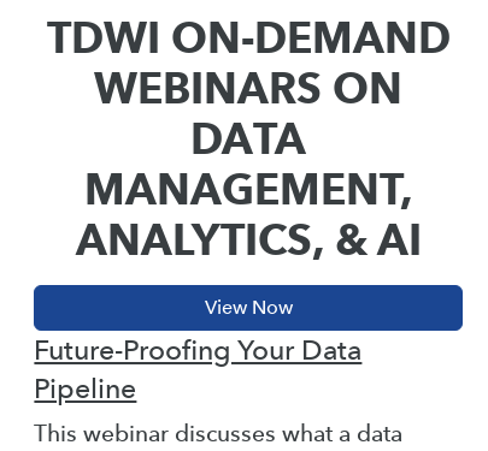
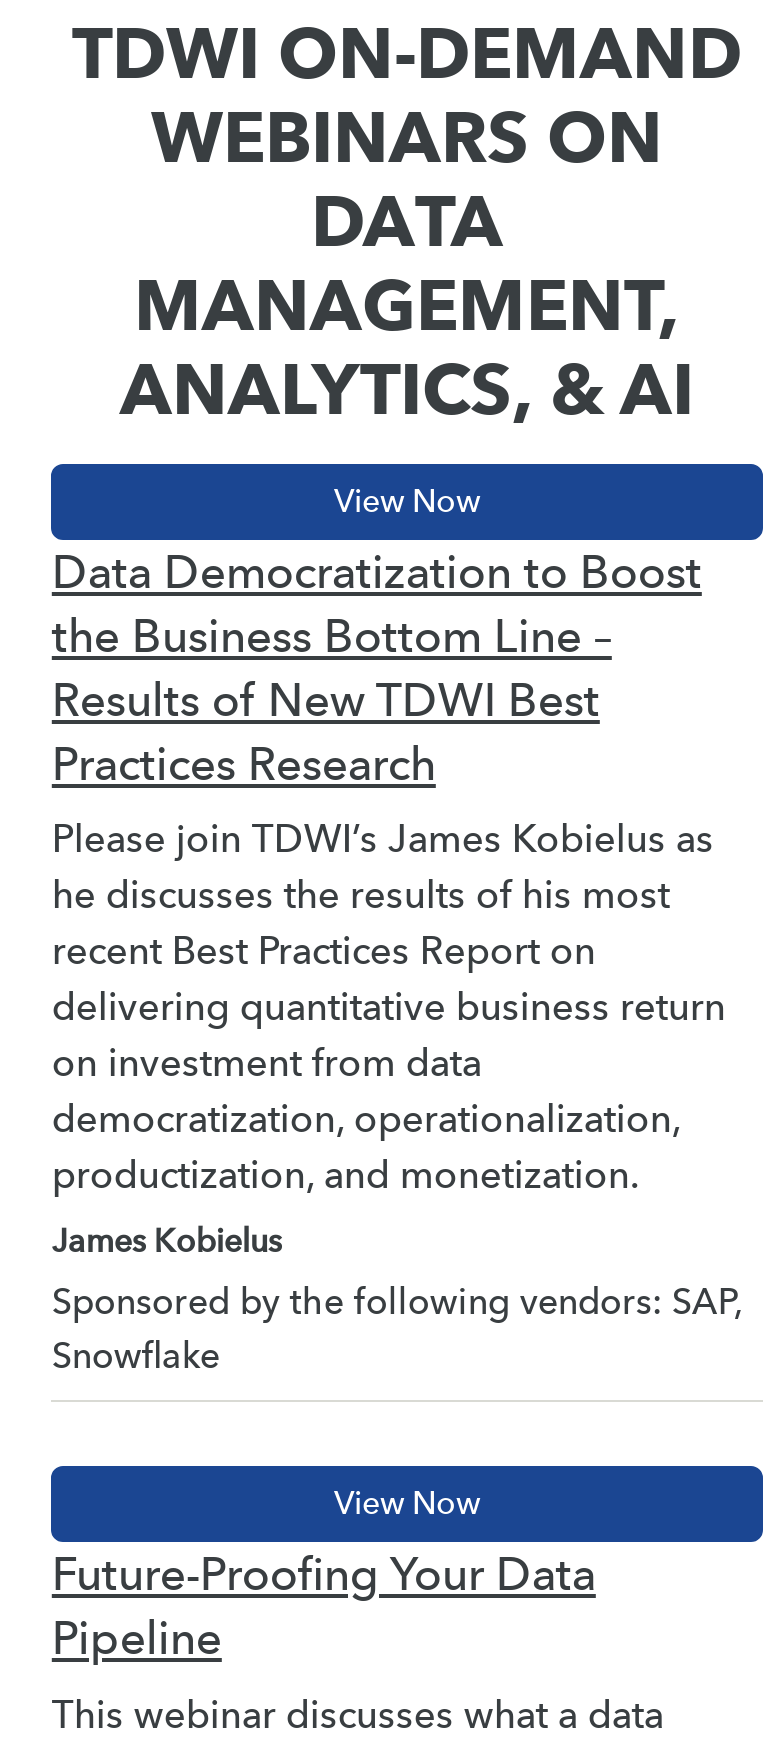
+ Data Democratization to Boost
+ the Business Bottom Line –
+ Results of New TDWI Best
+ Practices Research
+ Please join TDWI’s James Kobielus as
+ he discusses the results of his most
+ recent Best Practices Report on
+ delivering quantitative business return
+ on investment from data
+ democratization, operationalization,
+ productization, and monetization.
+ James Kobielus
+ Sponsored by the following vendors: SAP,
+ Snowflake
